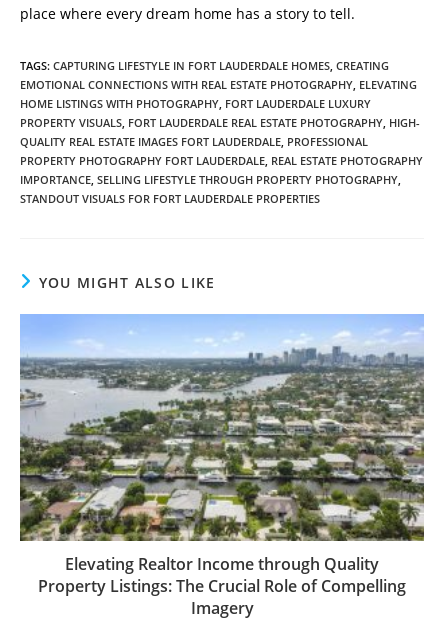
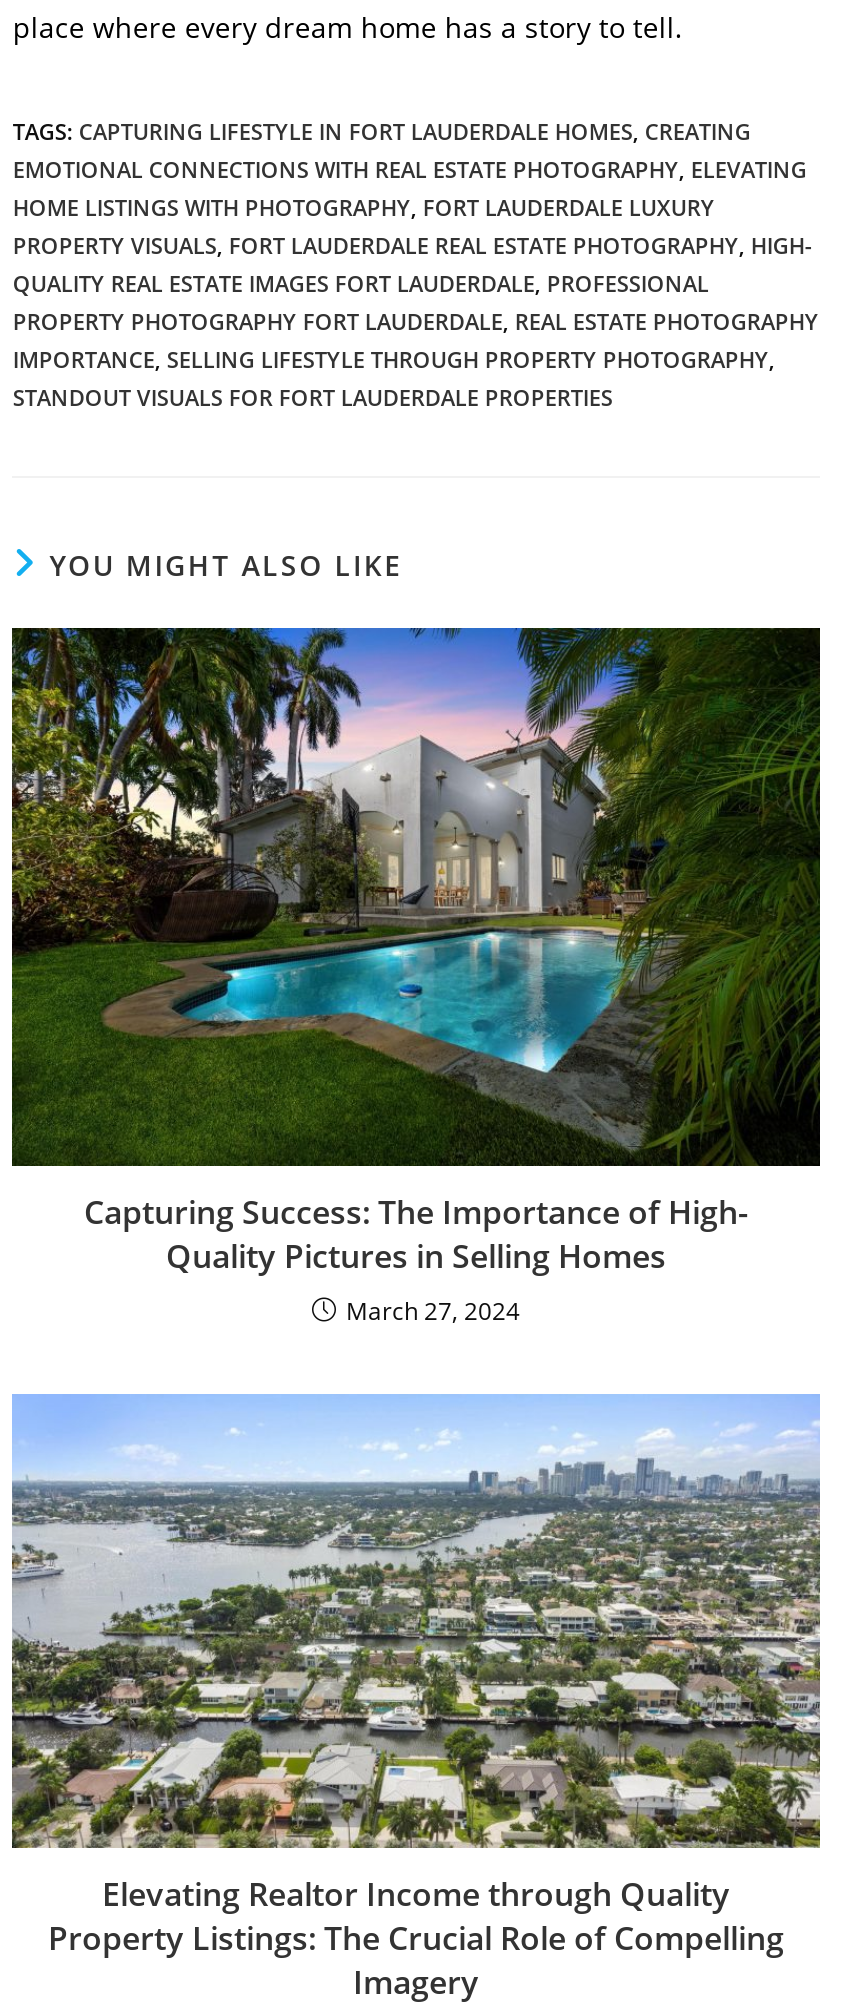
+ [image]
+ Capturing Success: The Importance of High-
+ Quality Pictures in Selling Homes
+ March 27, 2024
